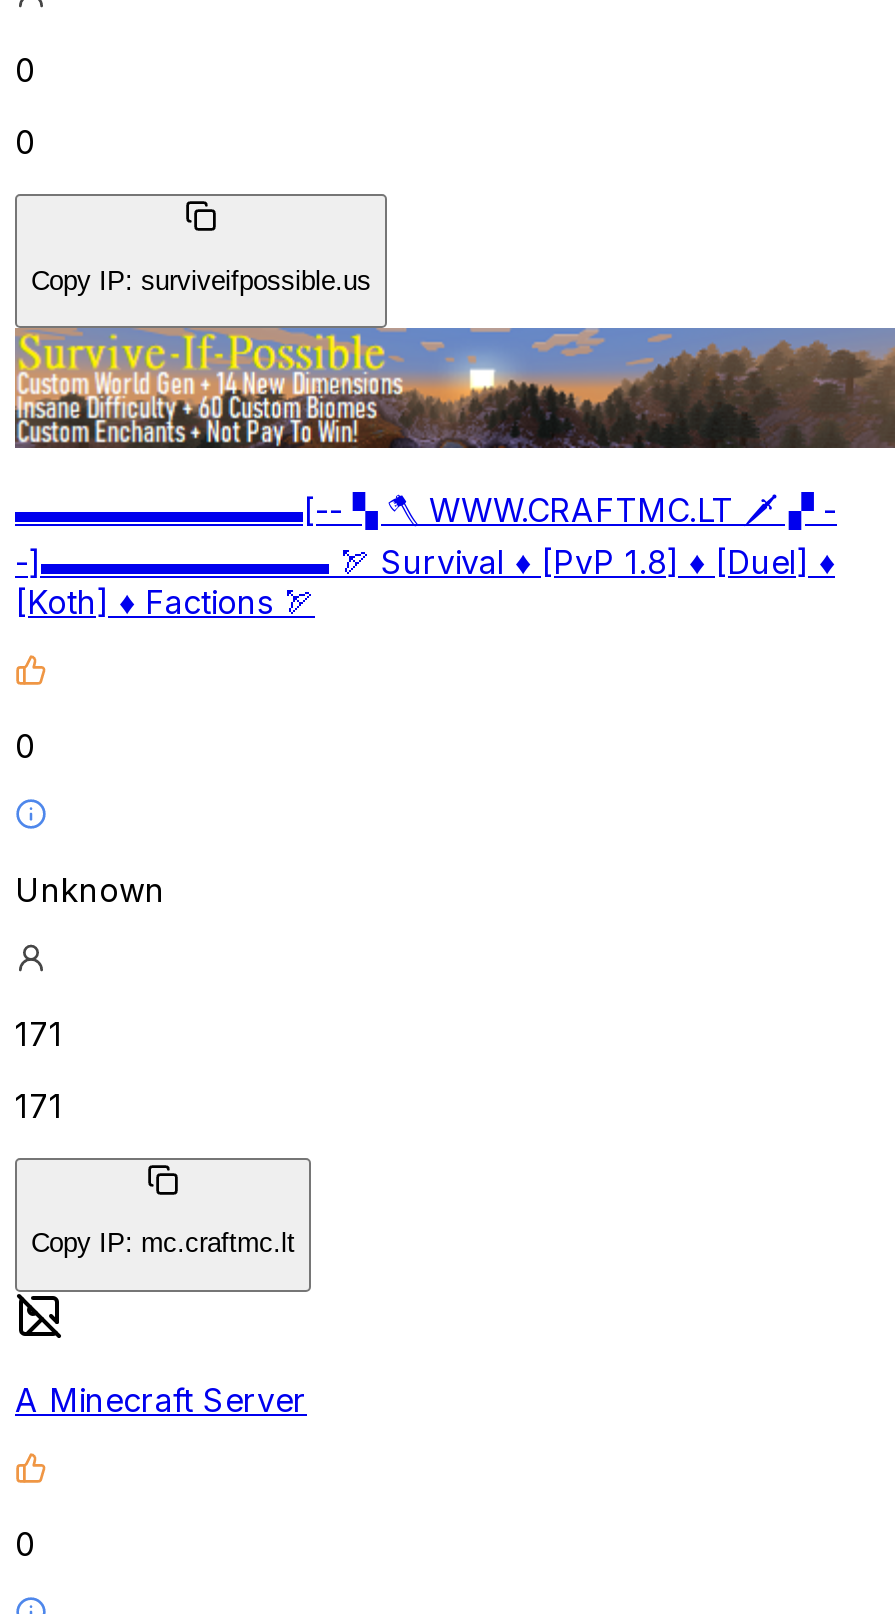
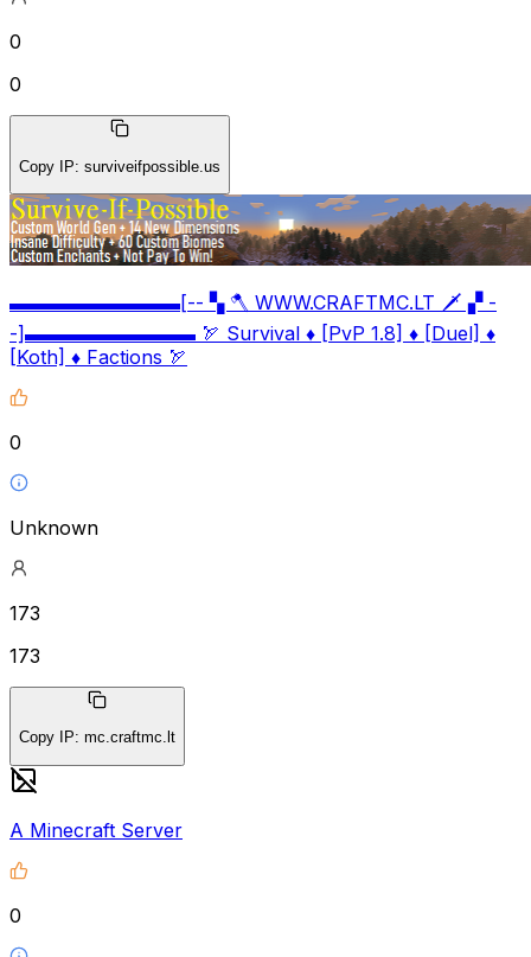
- 171
+ 173

- 171
+ 173
